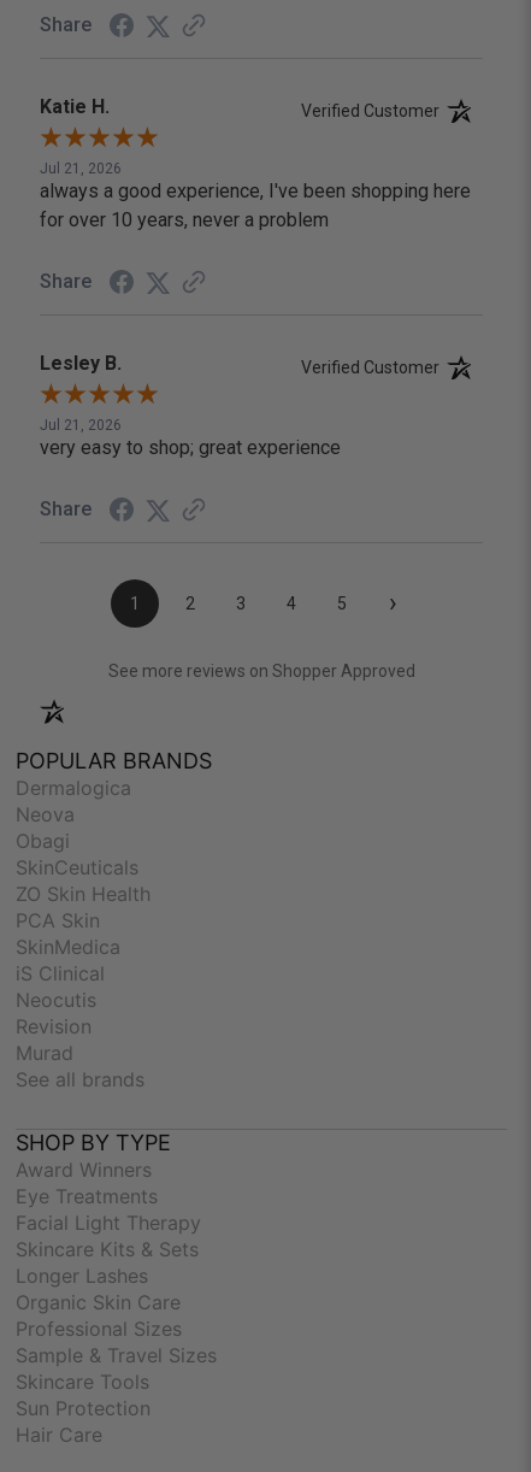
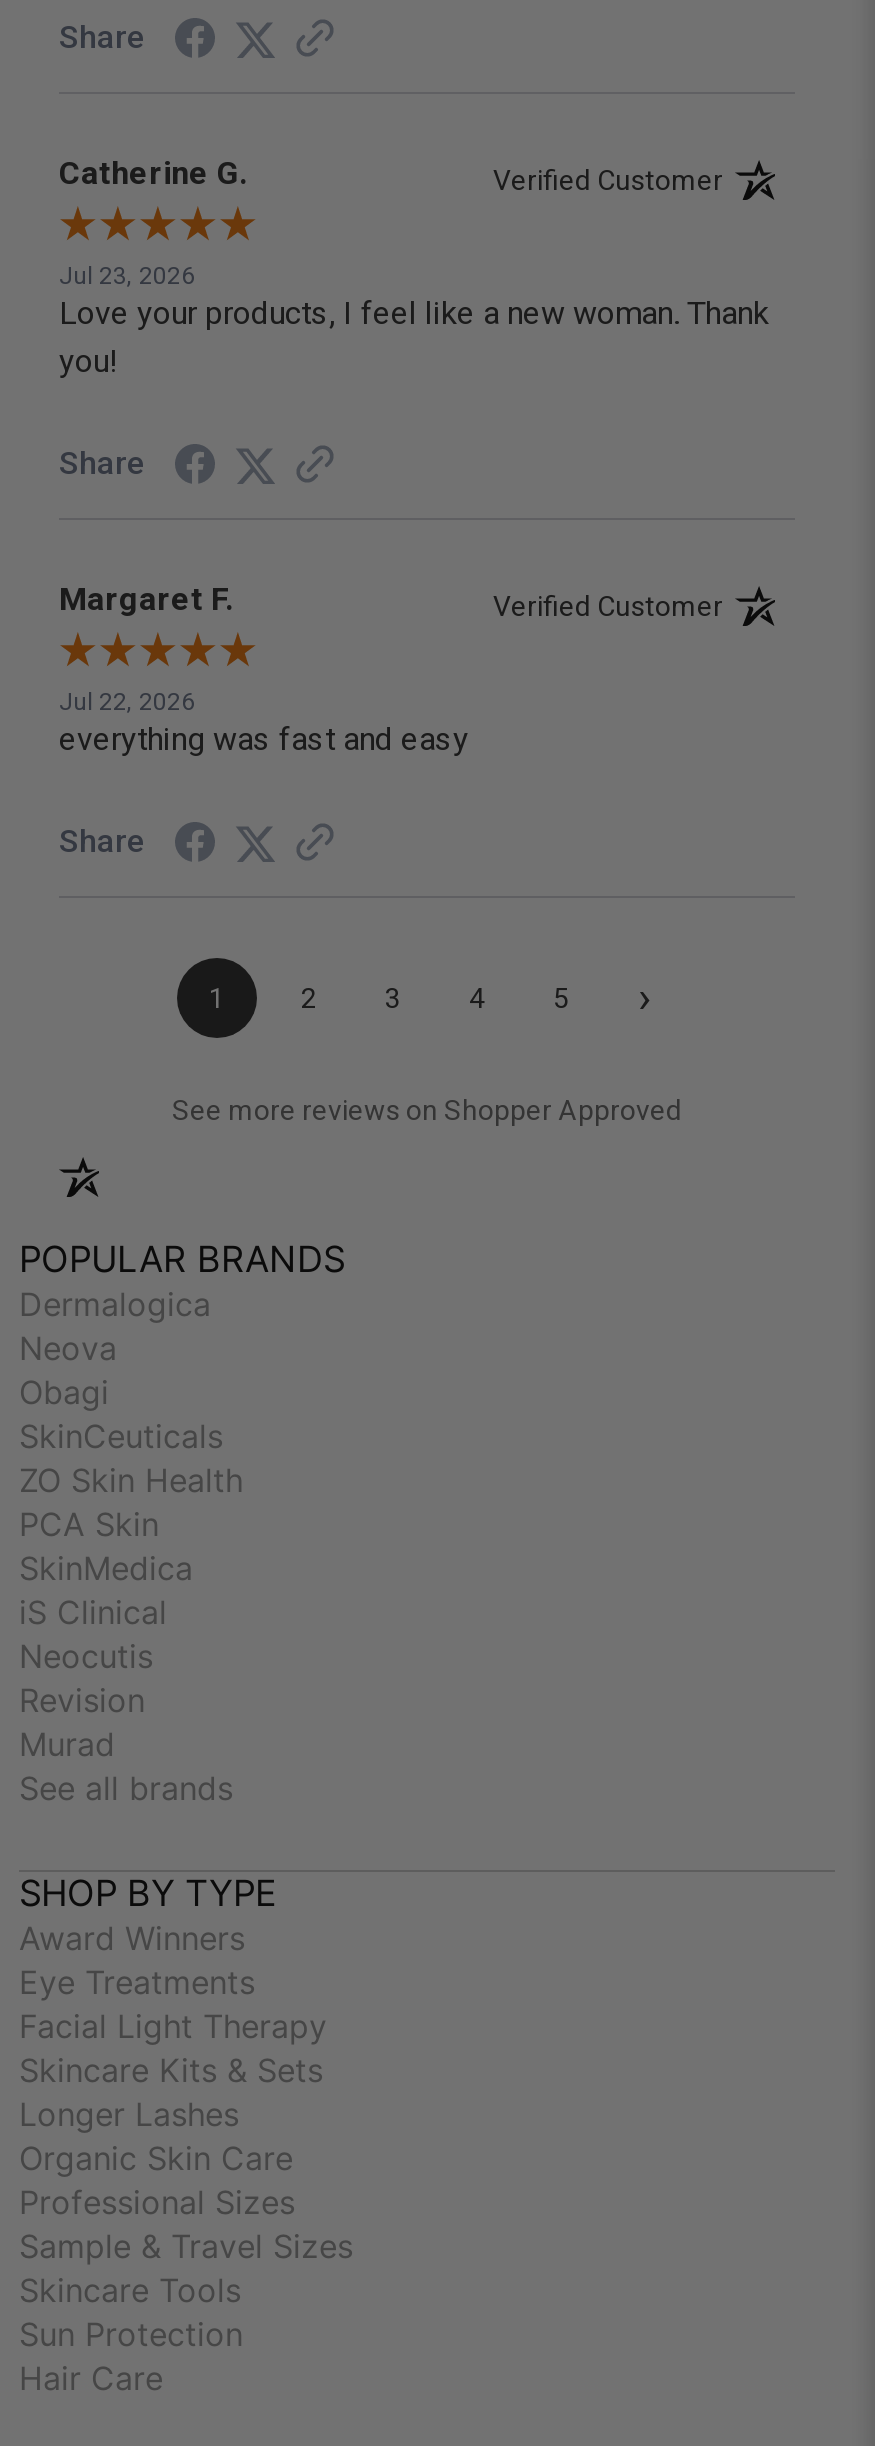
- Katie H.
+ Catherine G.

- Jul 21, 2026
- always a good experience, I've been shopping here
- for over 10 years, never a problem
+ Jul 23, 2026
+ Love your products, I feel like a new woman. Thank
+ you!

- Lesley B.
+ Margaret F.

- Jul 21, 2026
- very easy to shop; great experience
+ Jul 22, 2026
+ everything was fast and easy
